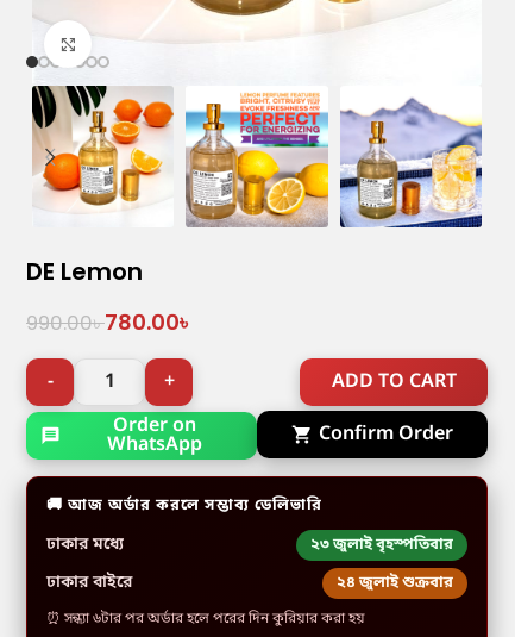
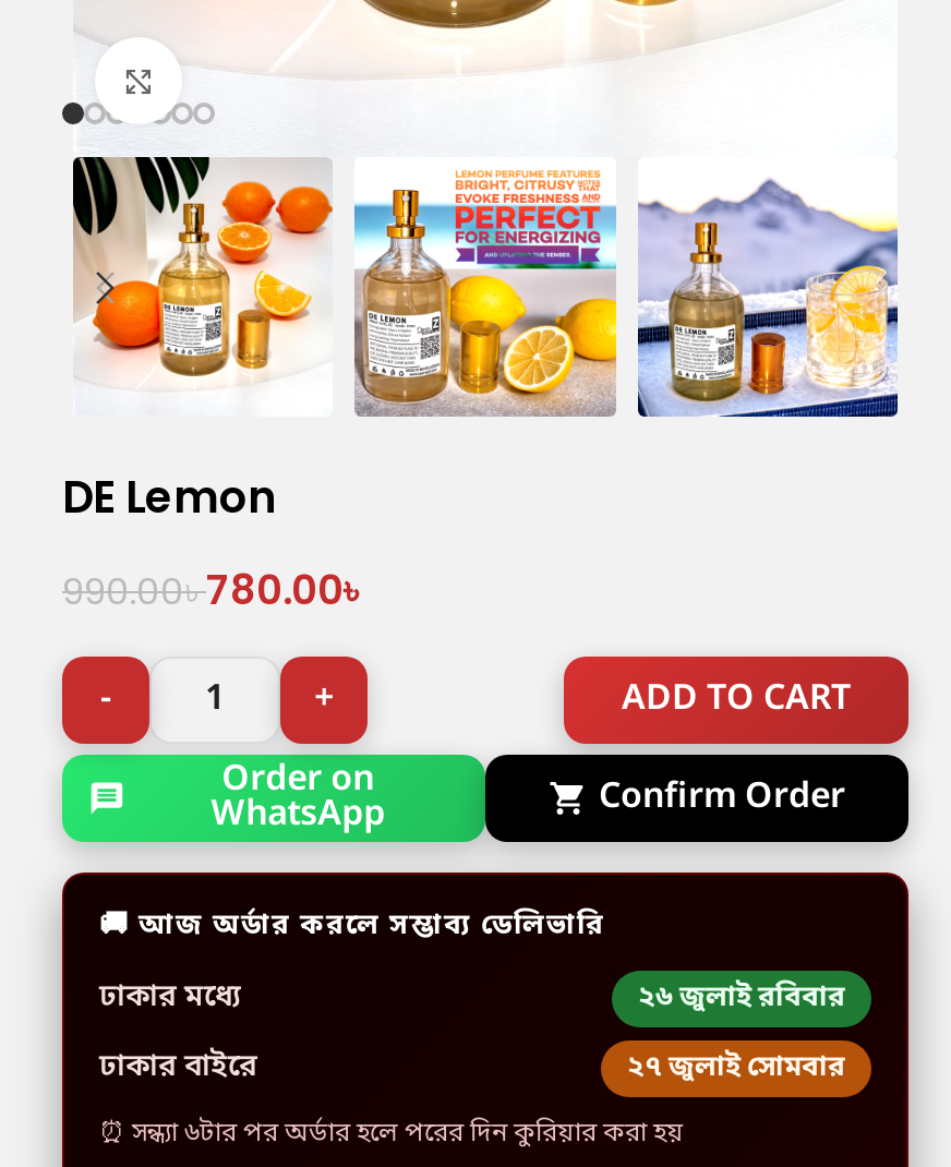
- ২৩ জুলাই বৃহস্পতিবার
+ ২৬ জুলাই রবিবার

- ২৪ জুলাই শুক্রবার
+ ২৭ জুলাই সোমবার
